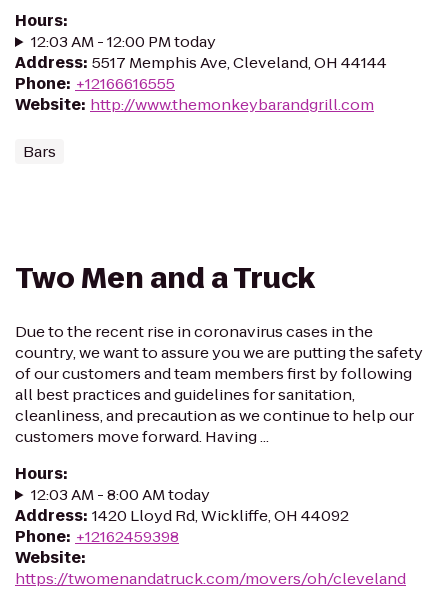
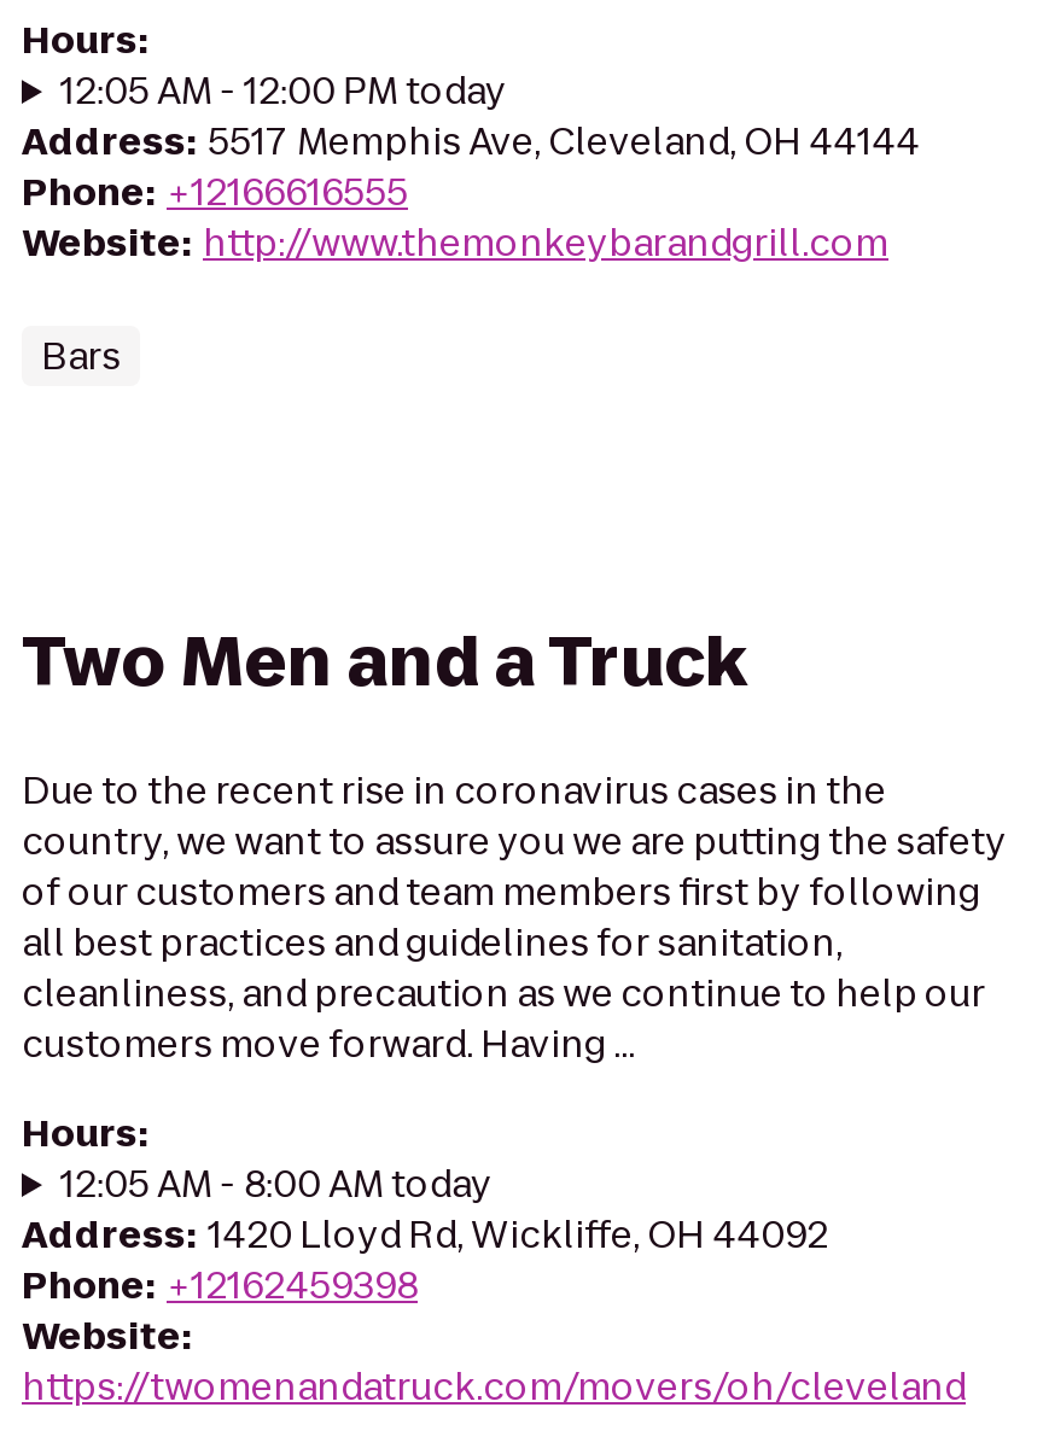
- 12:03 AM - 12:00 PM today
+ 12:05 AM - 12:00 PM today

- 12:03 AM - 8:00 AM today
+ 12:05 AM - 8:00 AM today
